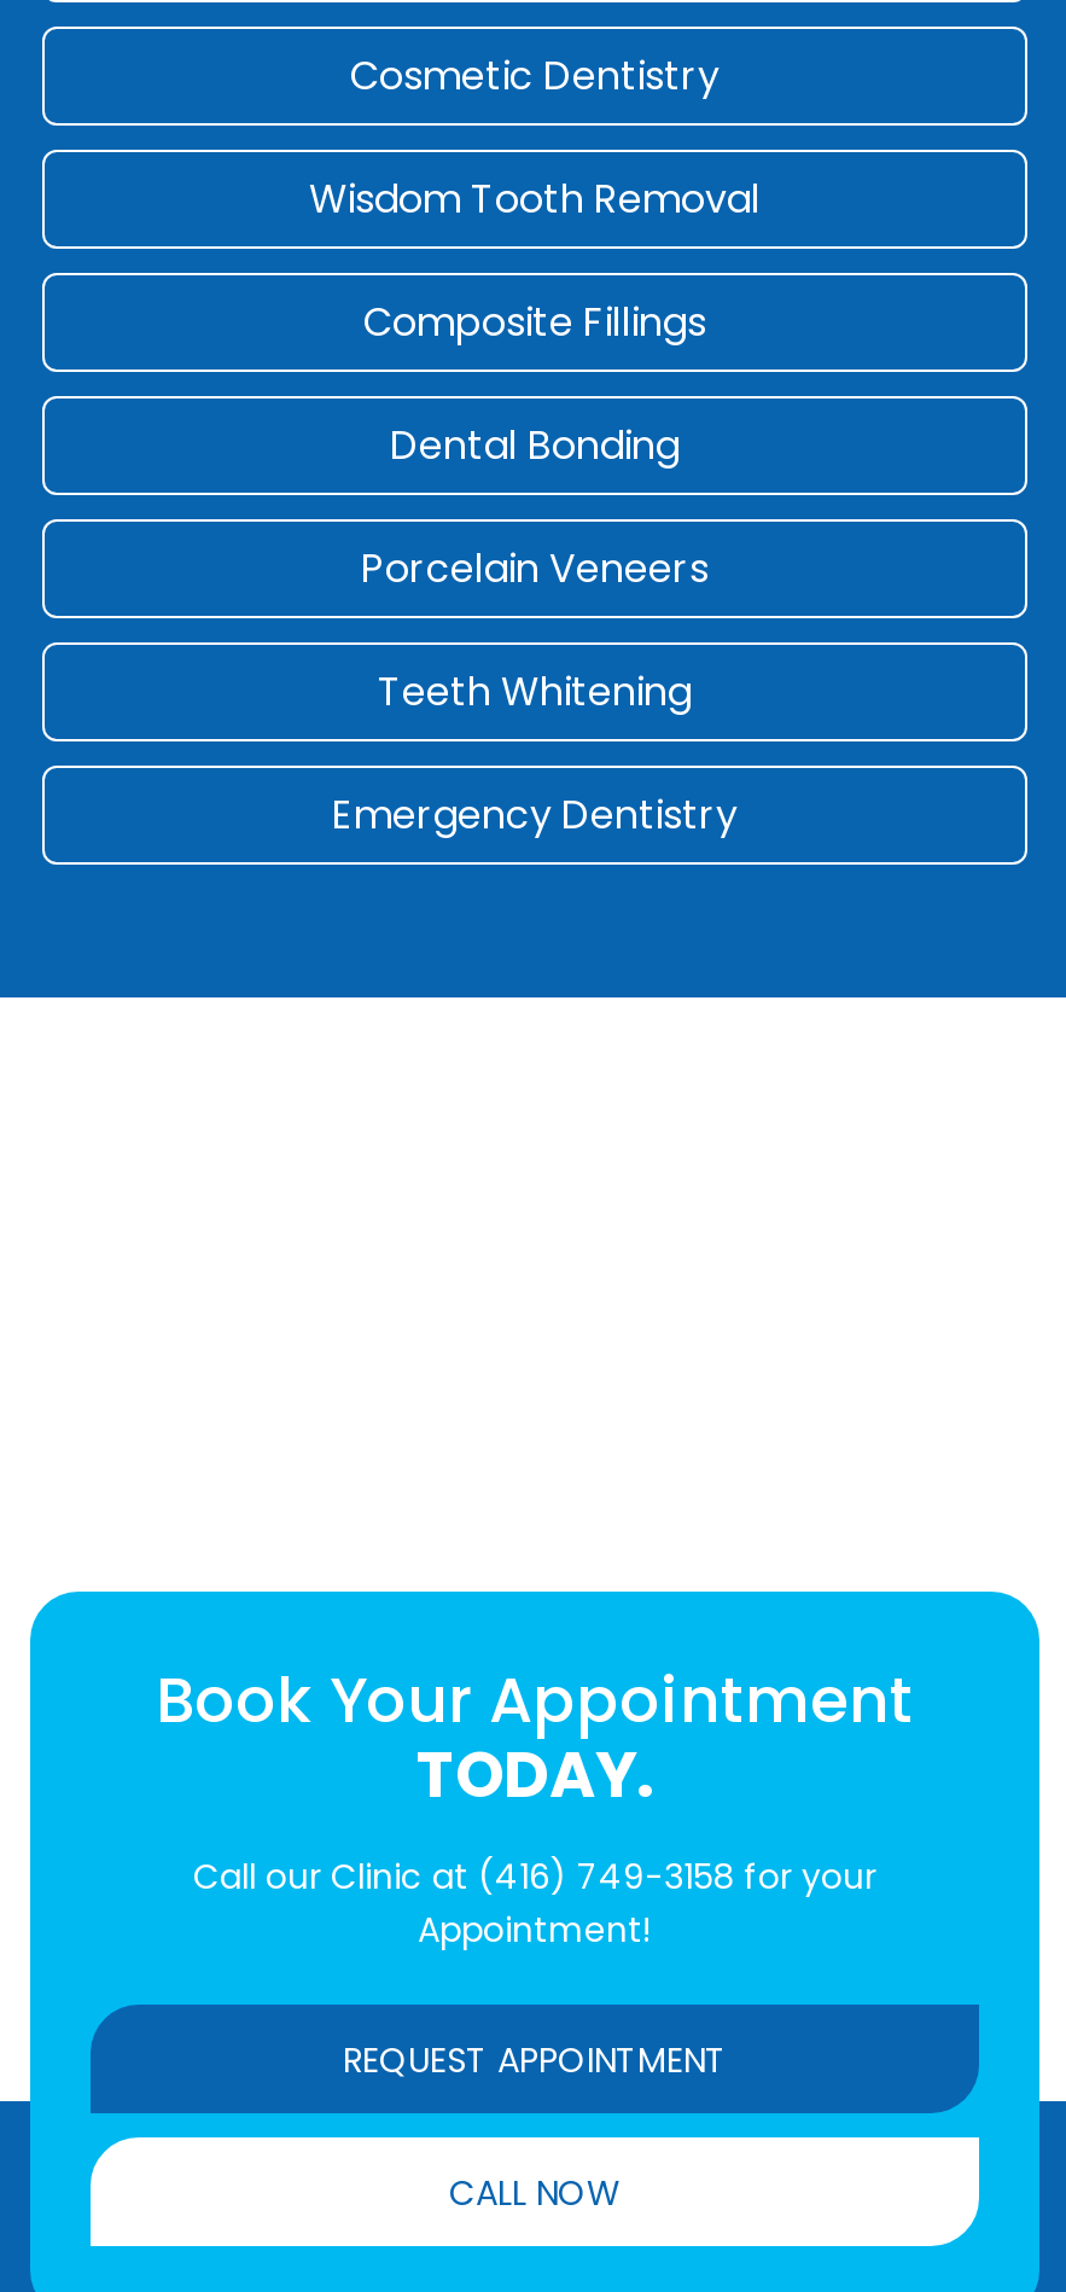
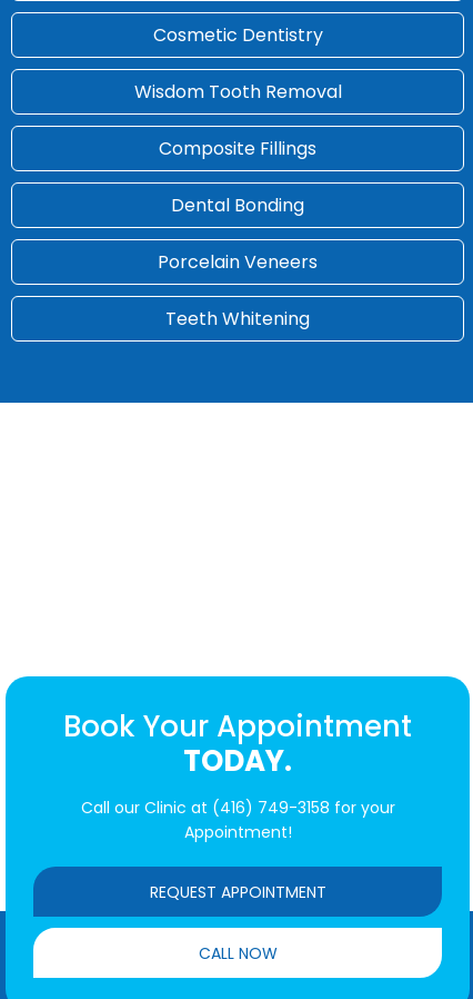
- Emergency Dentistry
